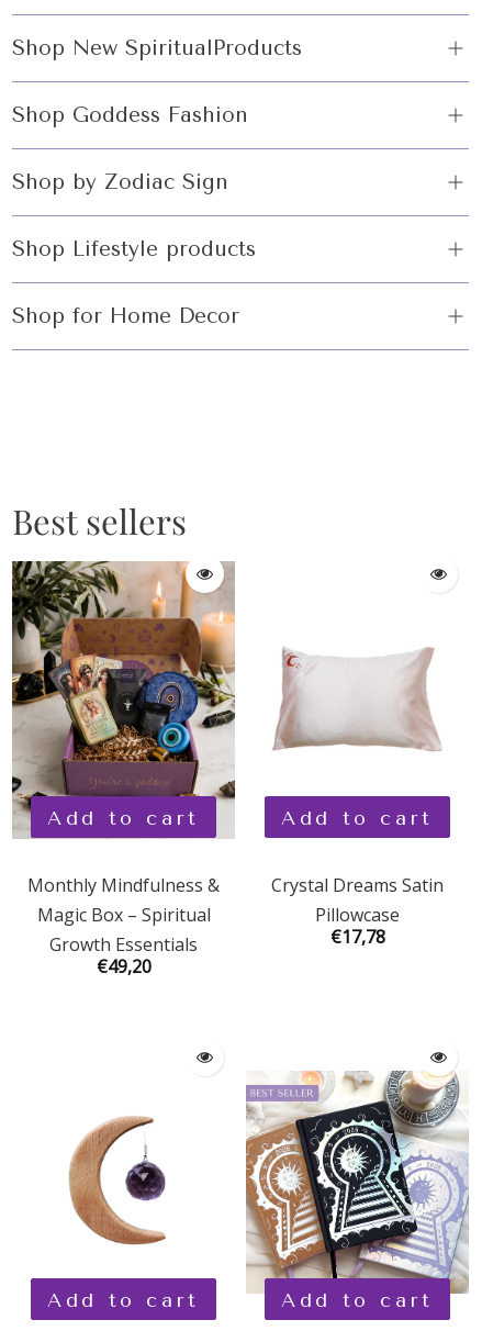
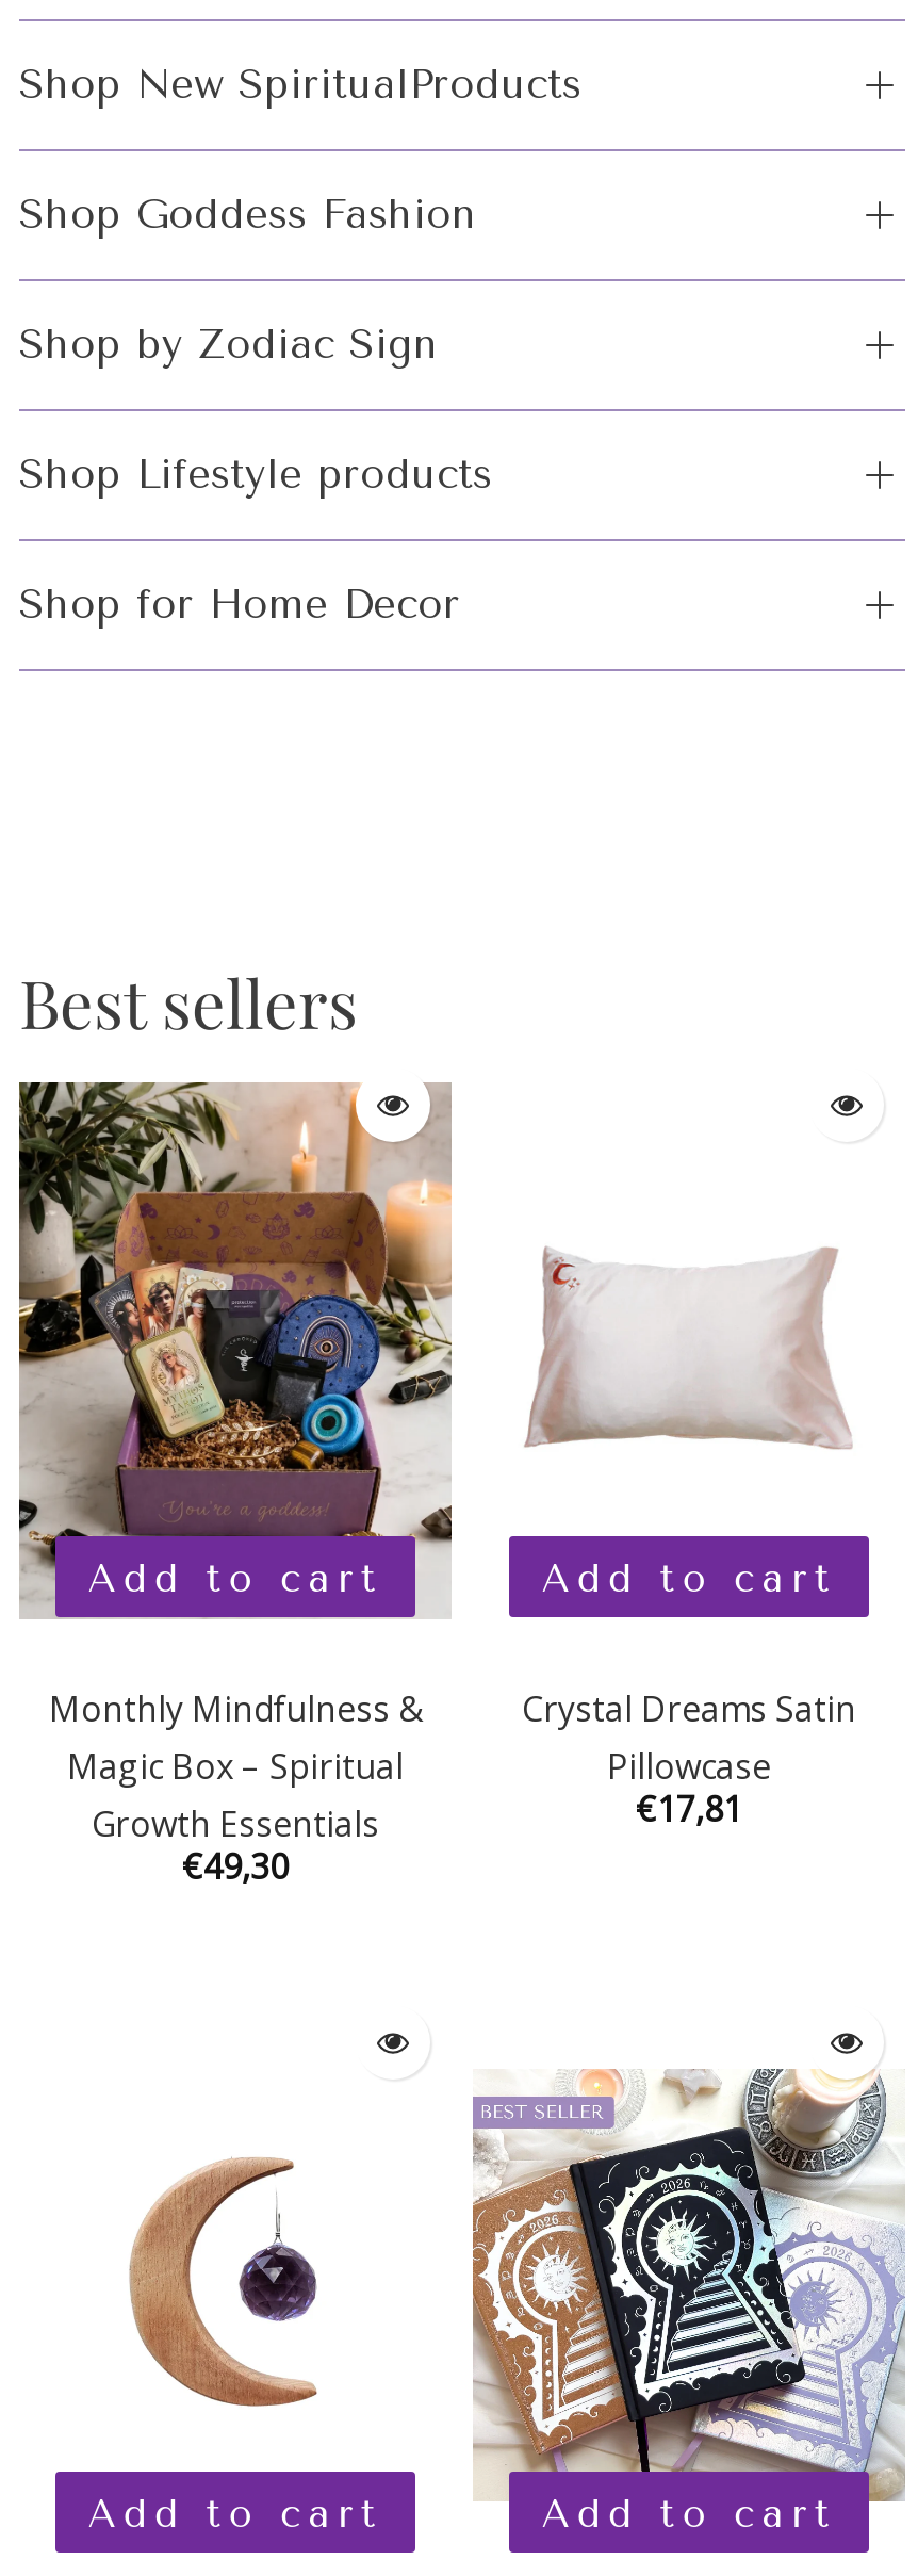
- €17,78
+ €17,81

- €49,20
+ €49,30
